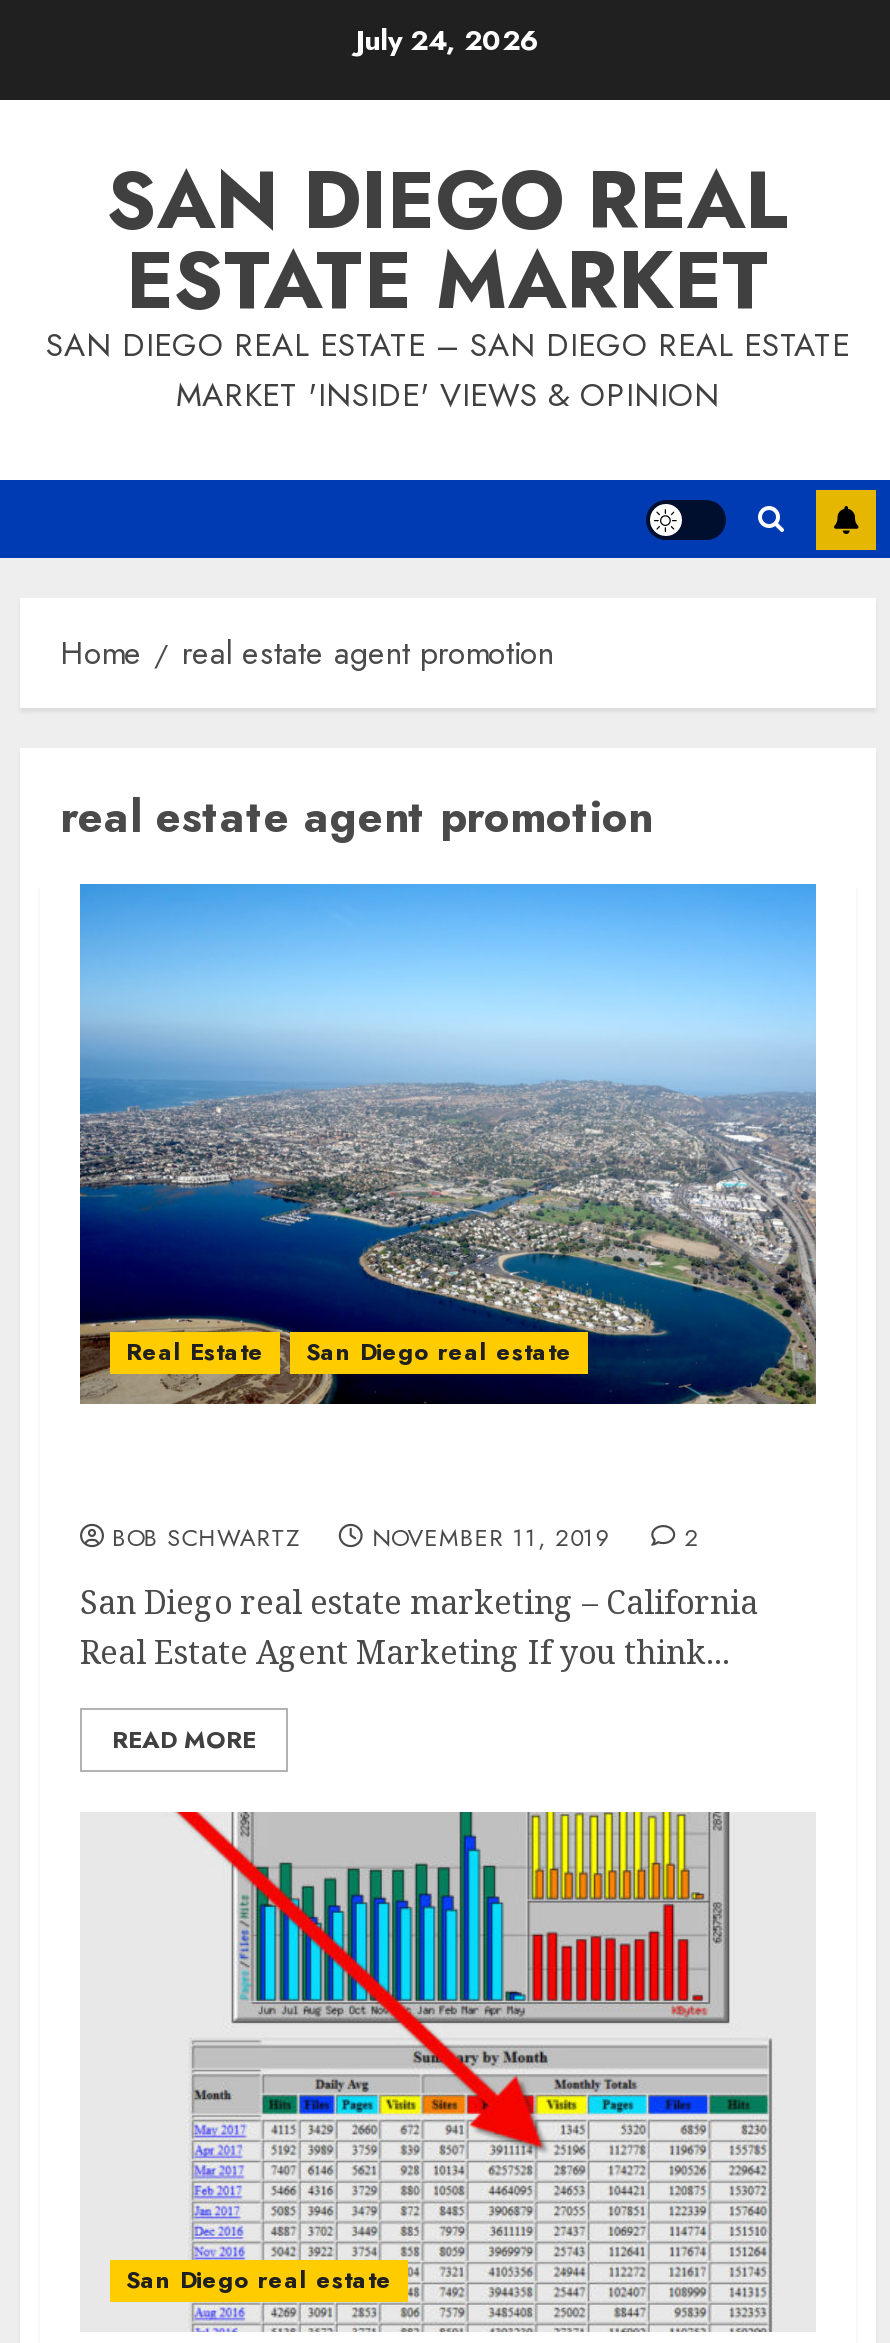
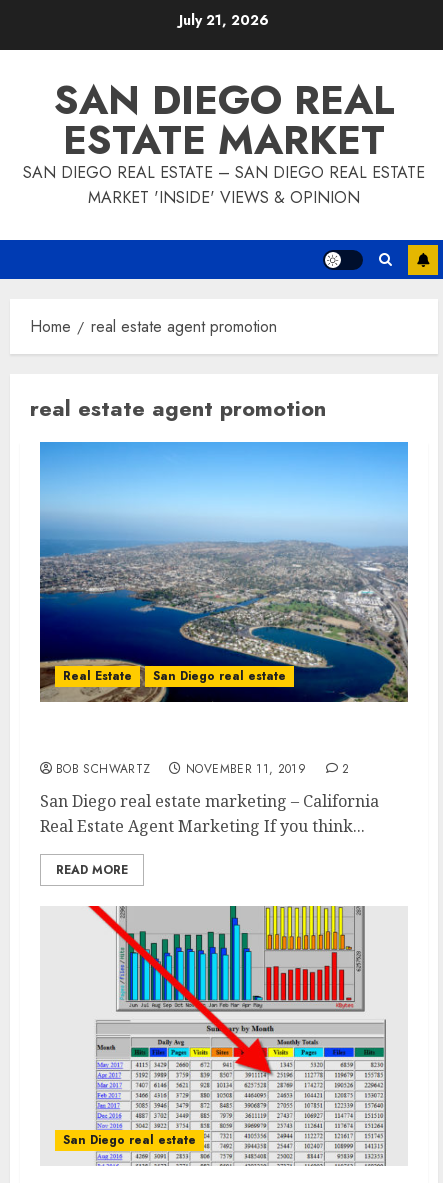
- July 24, 2026
+ July 21, 2026
